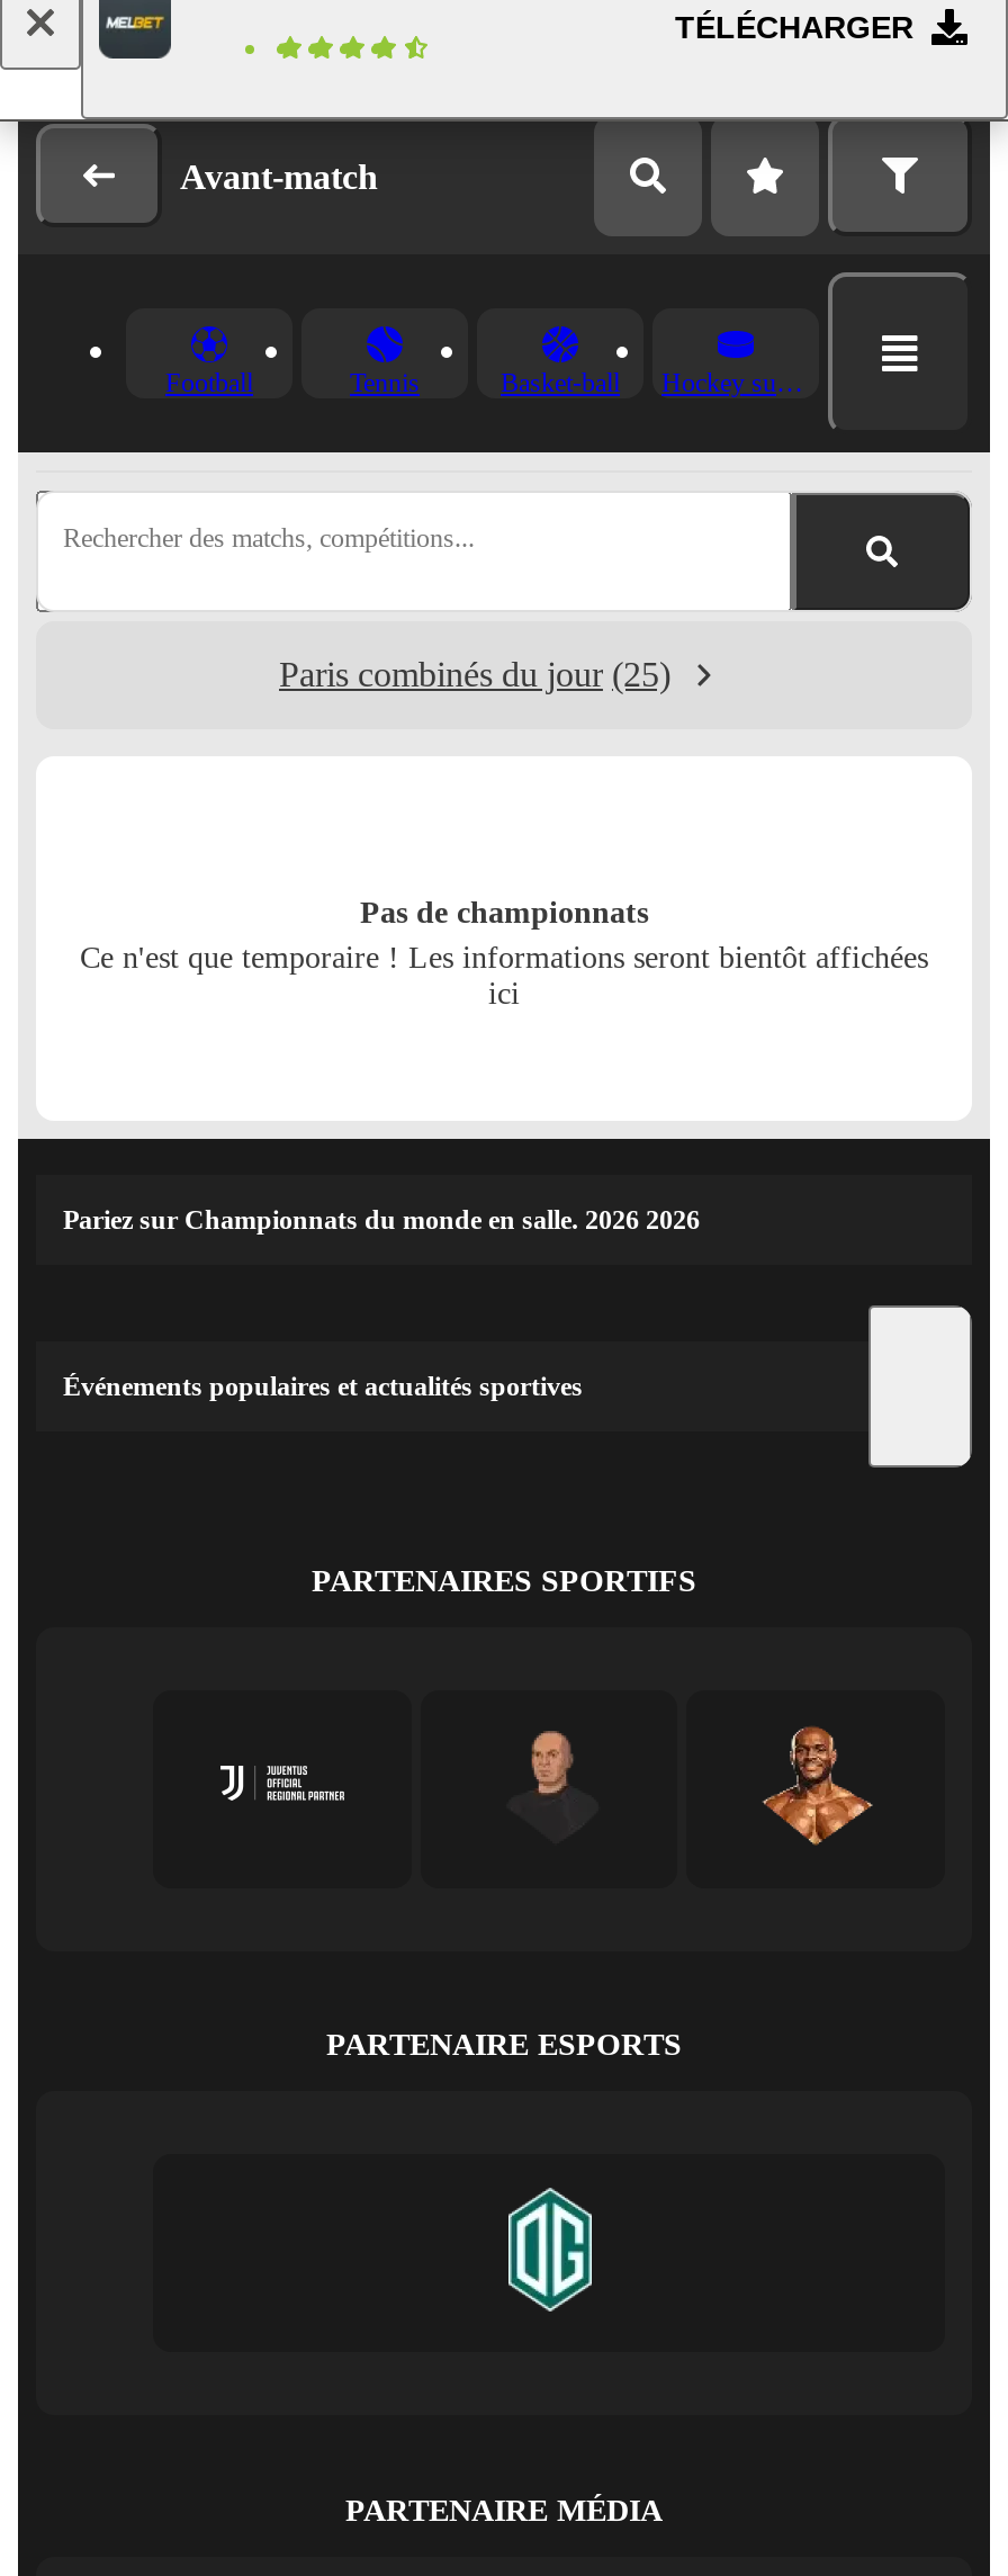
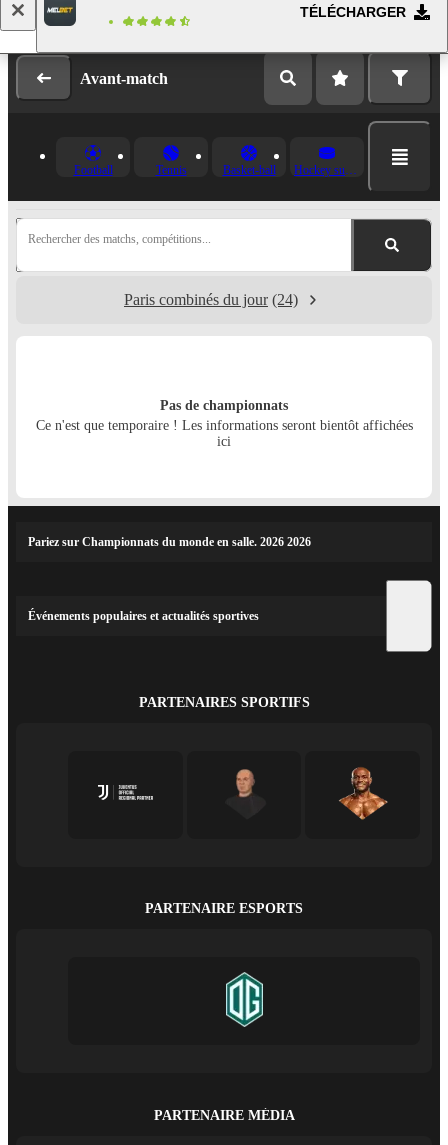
- Paris combinés du jour (25)
+ Paris combinés du jour (24)
